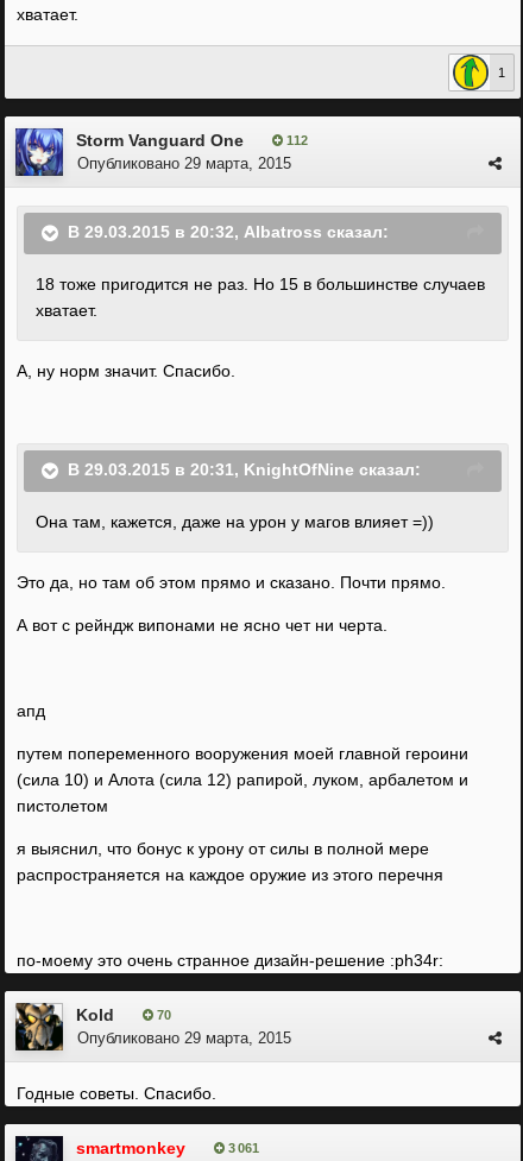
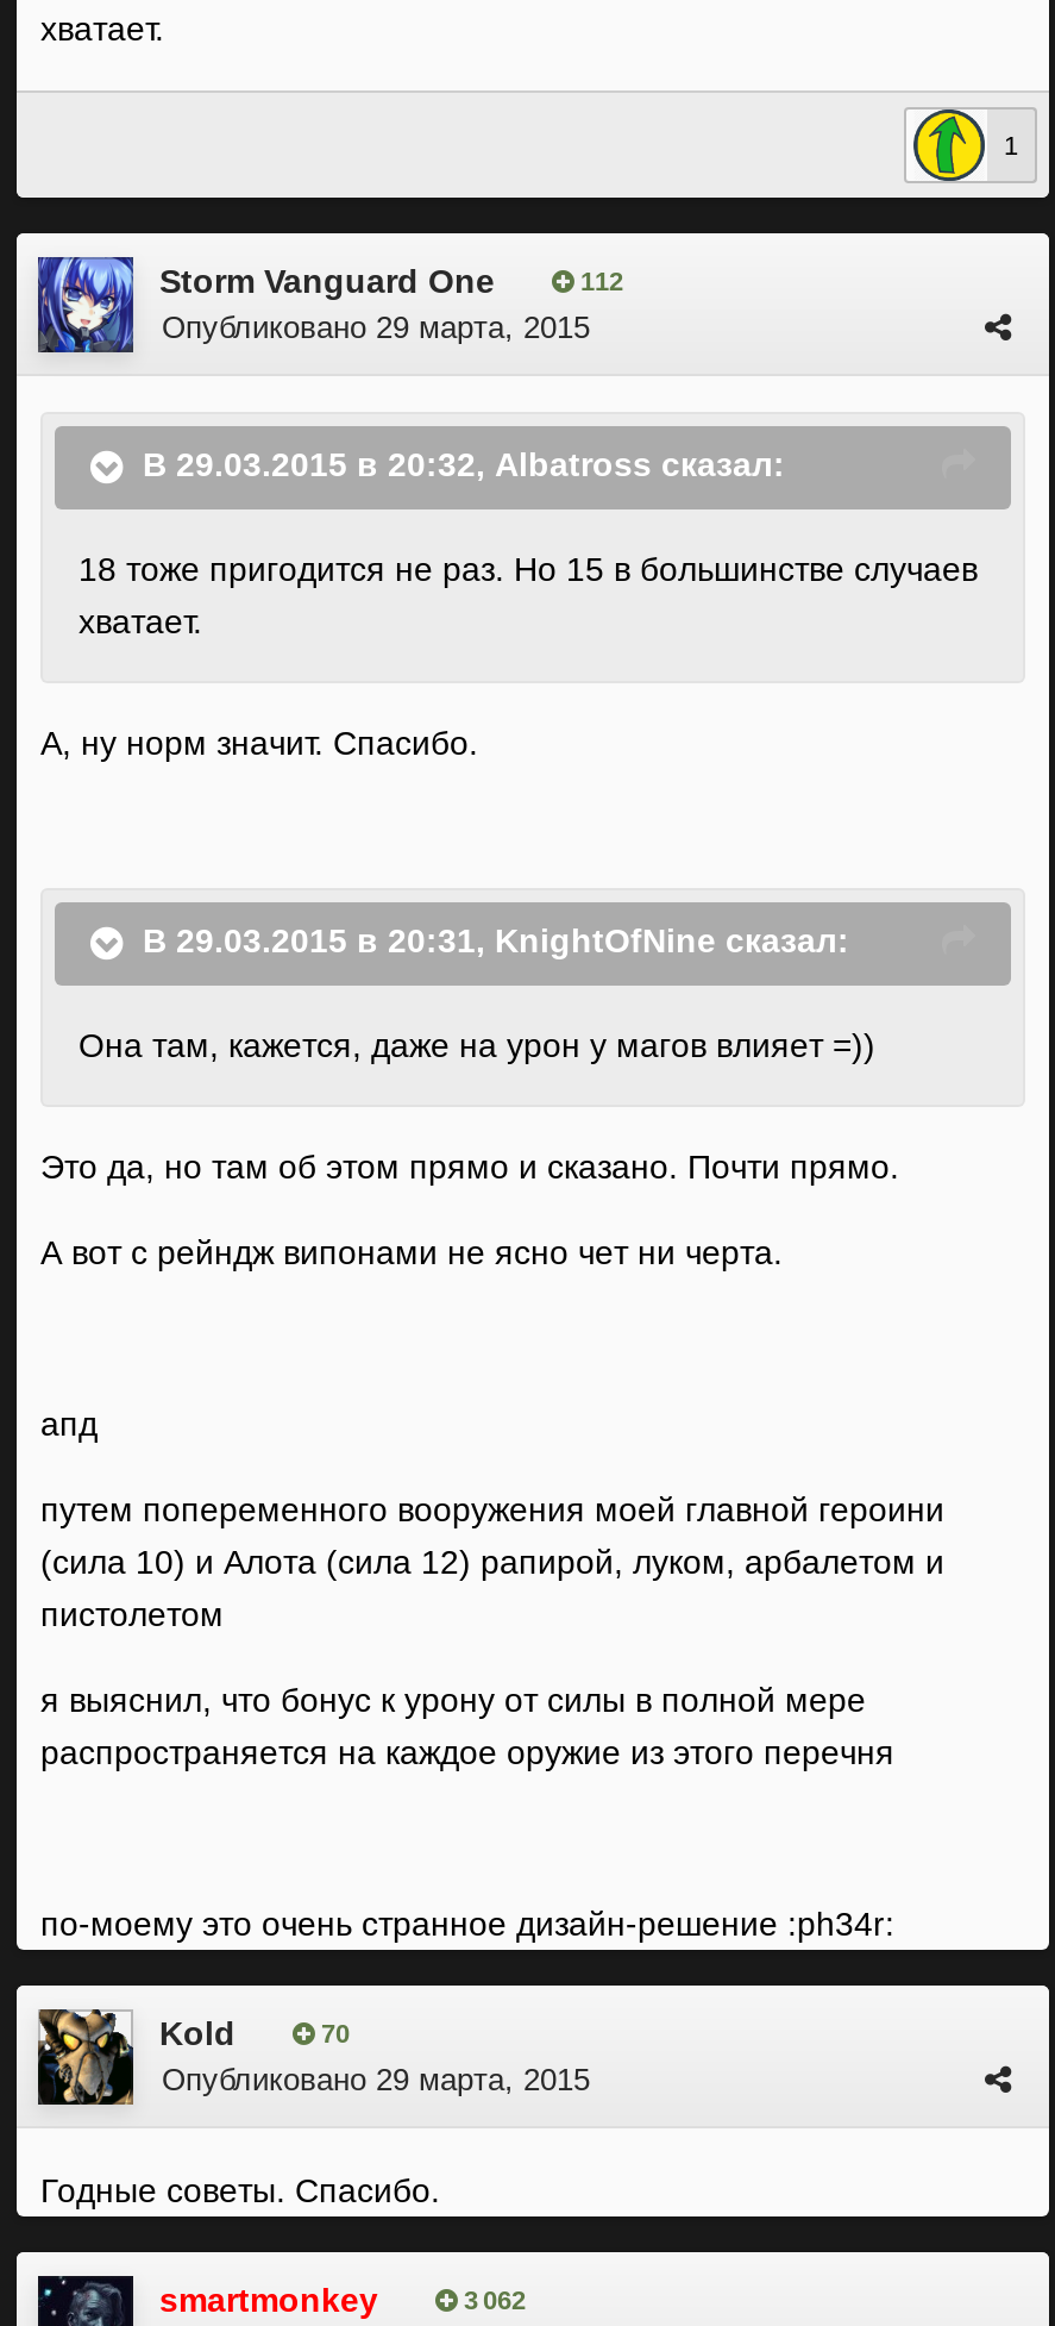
- 3 061
+ 3 062
